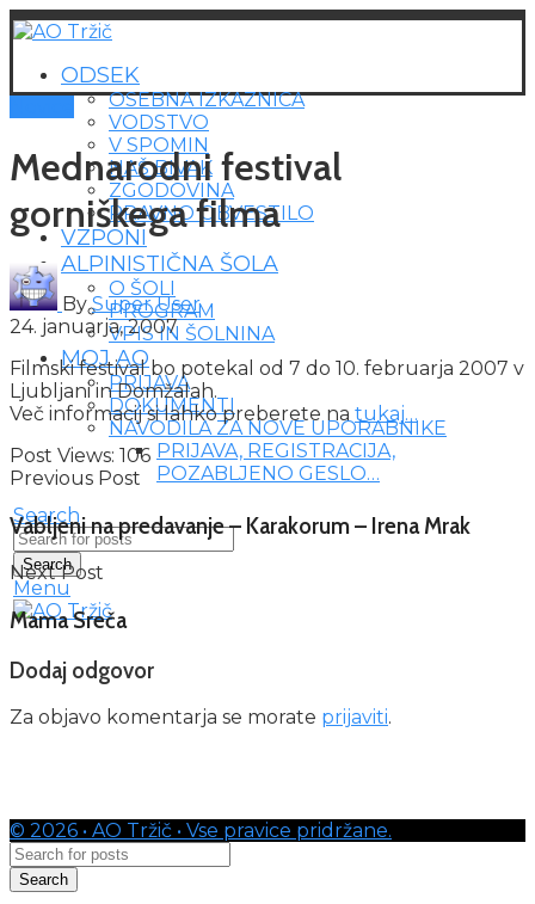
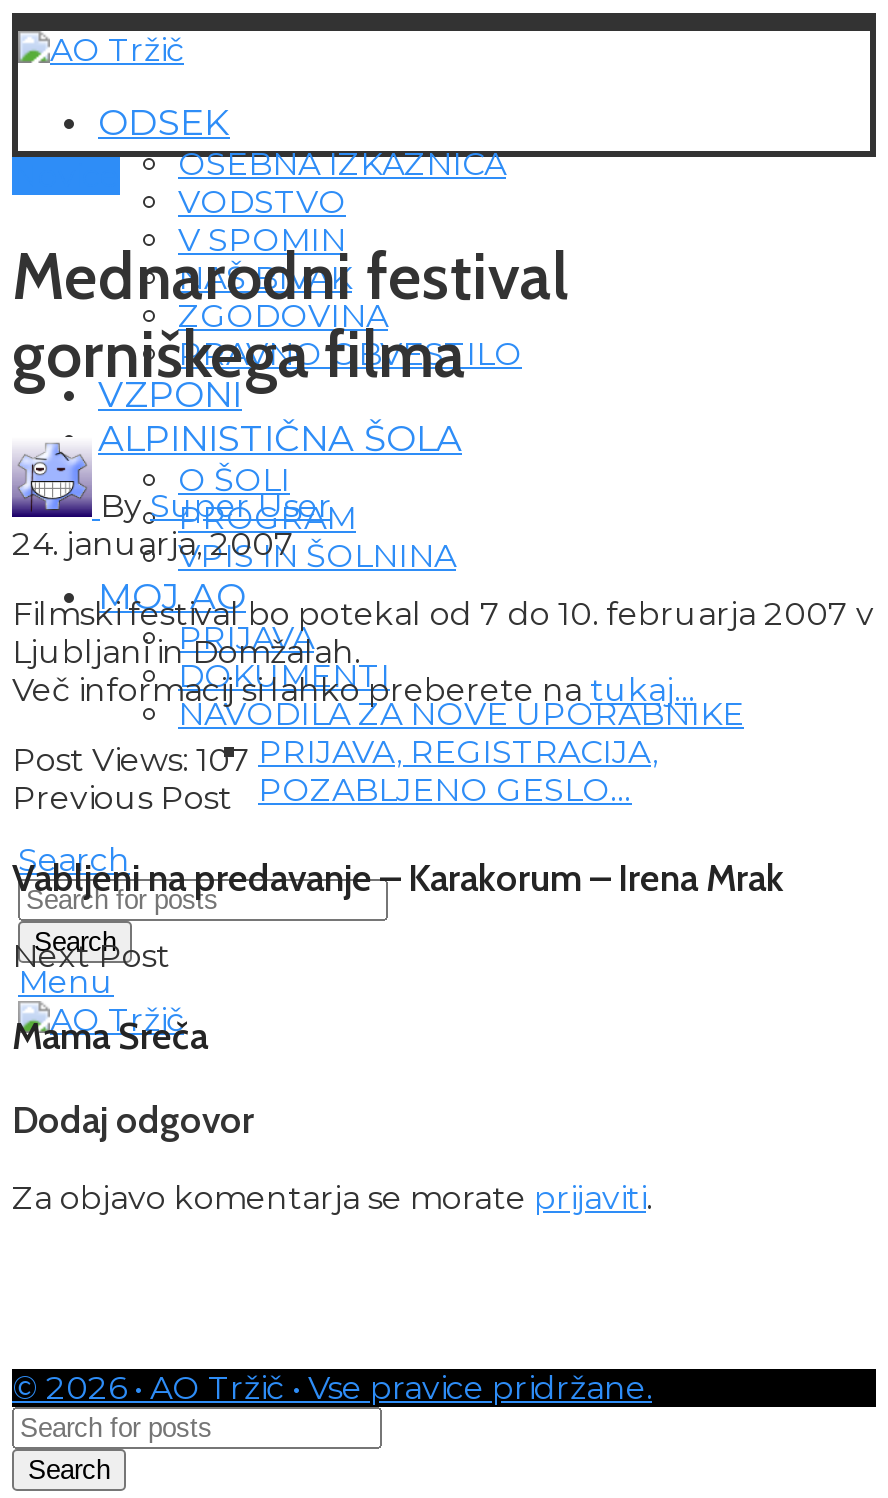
- Post Views: 106 PRIJAVA, REGISTRACIJA,
+ Post Views: 107 PRIJAVA, REGISTRACIJA,
